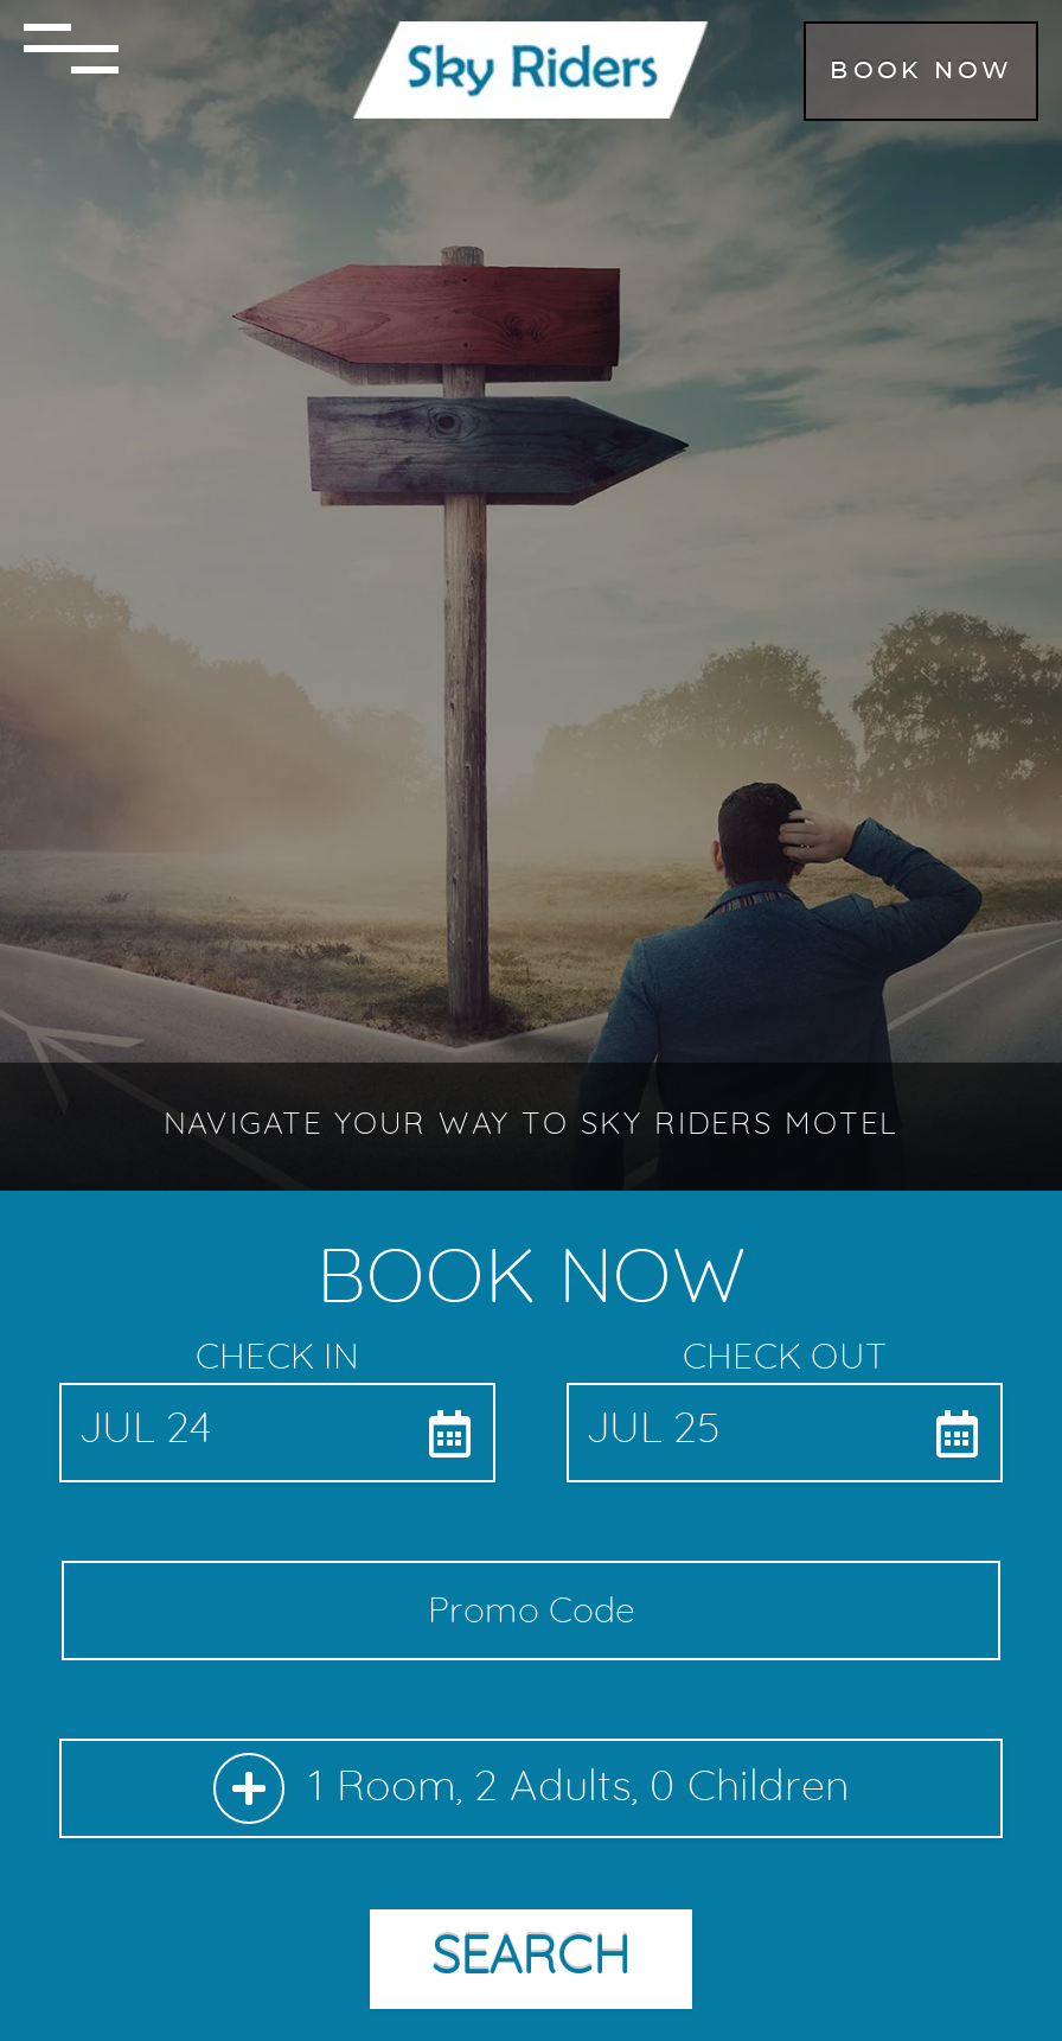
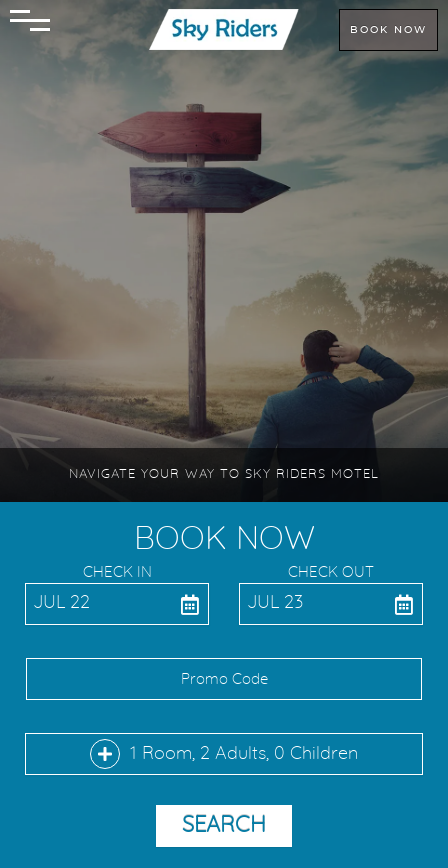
- JUL 24
+ JUL 22

- JUL 25
+ JUL 23
